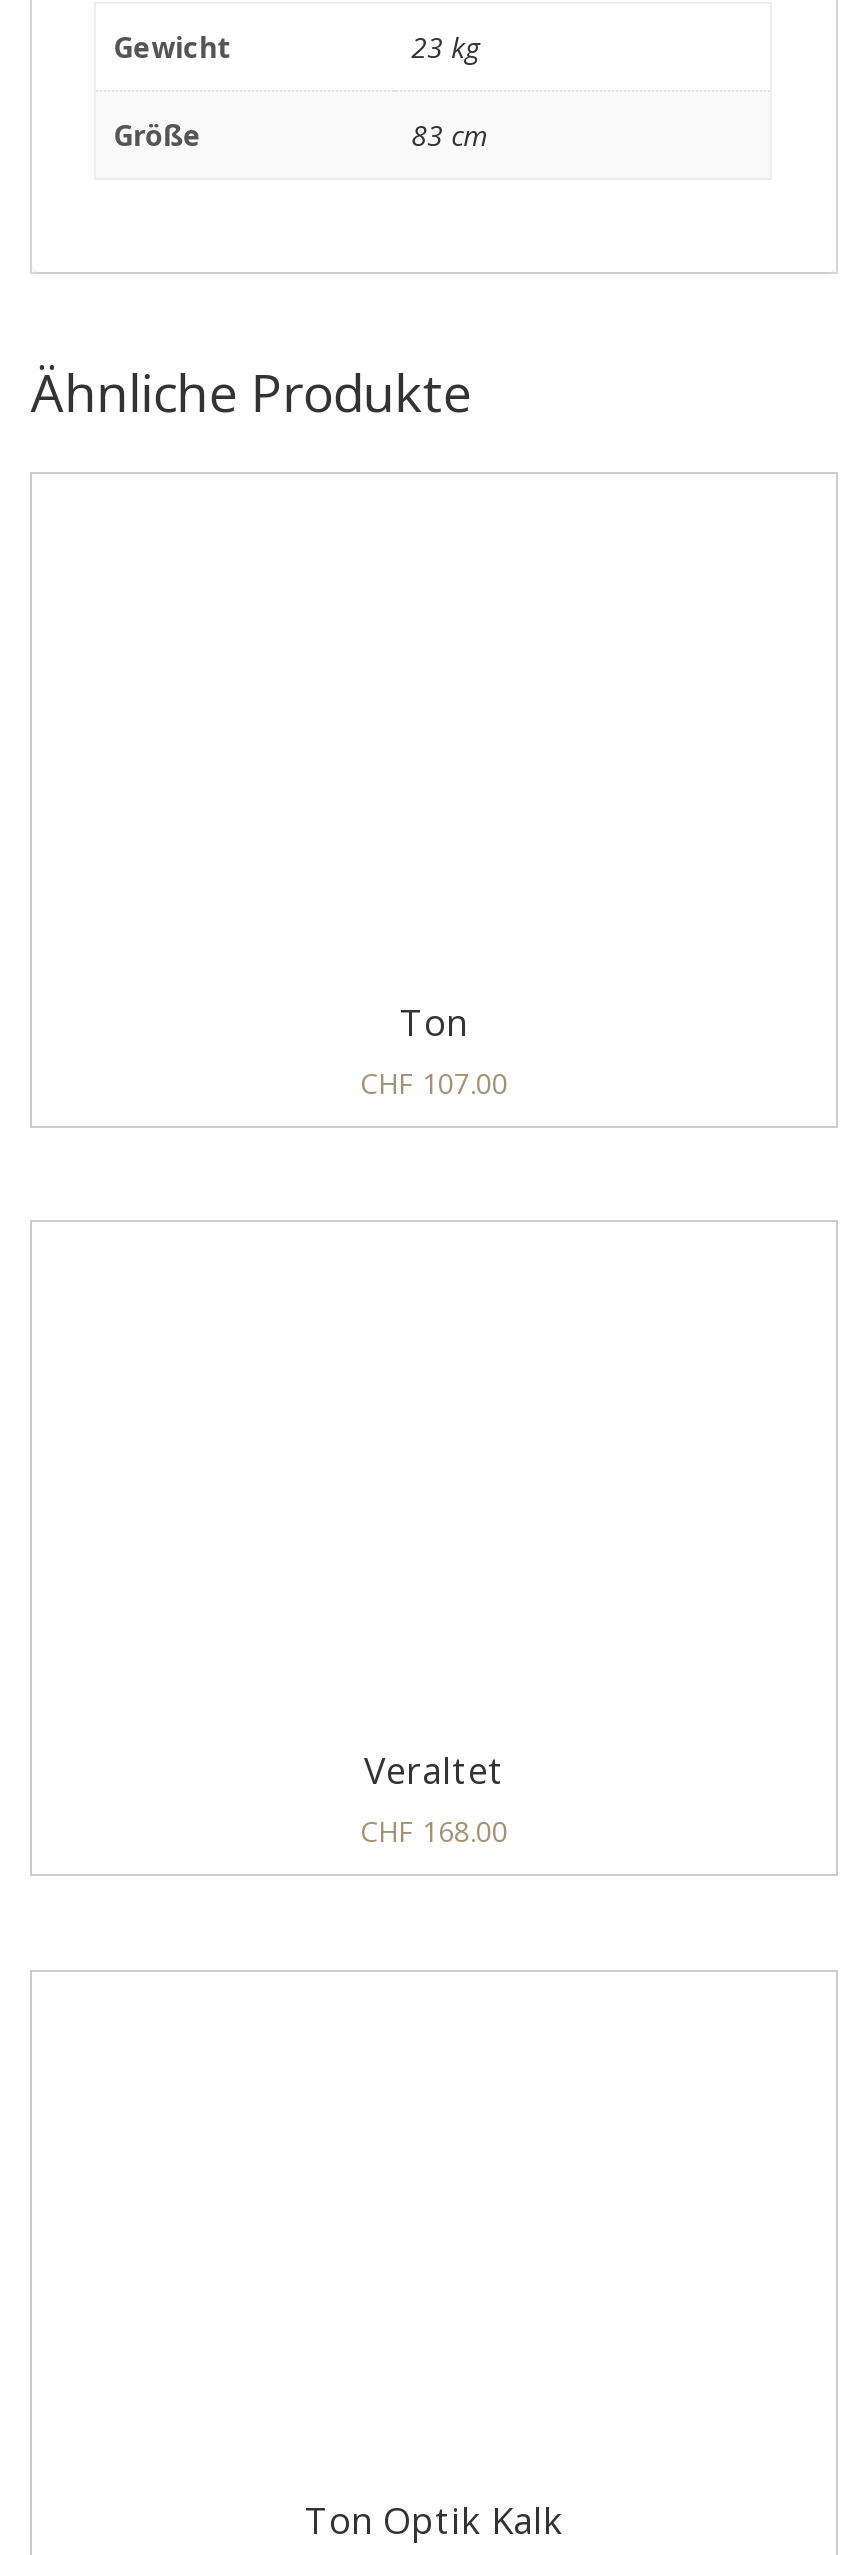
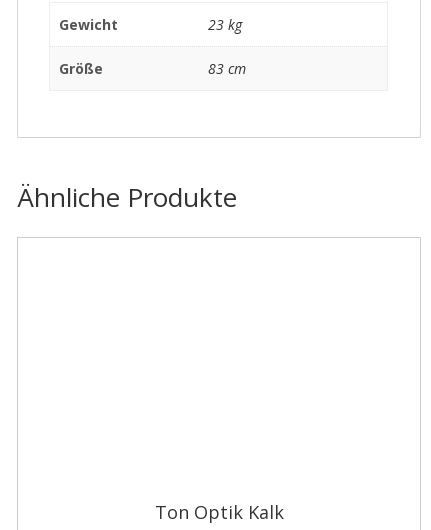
- Ton
- CHF 107.00

- Veraltet
- CHF 168.00
